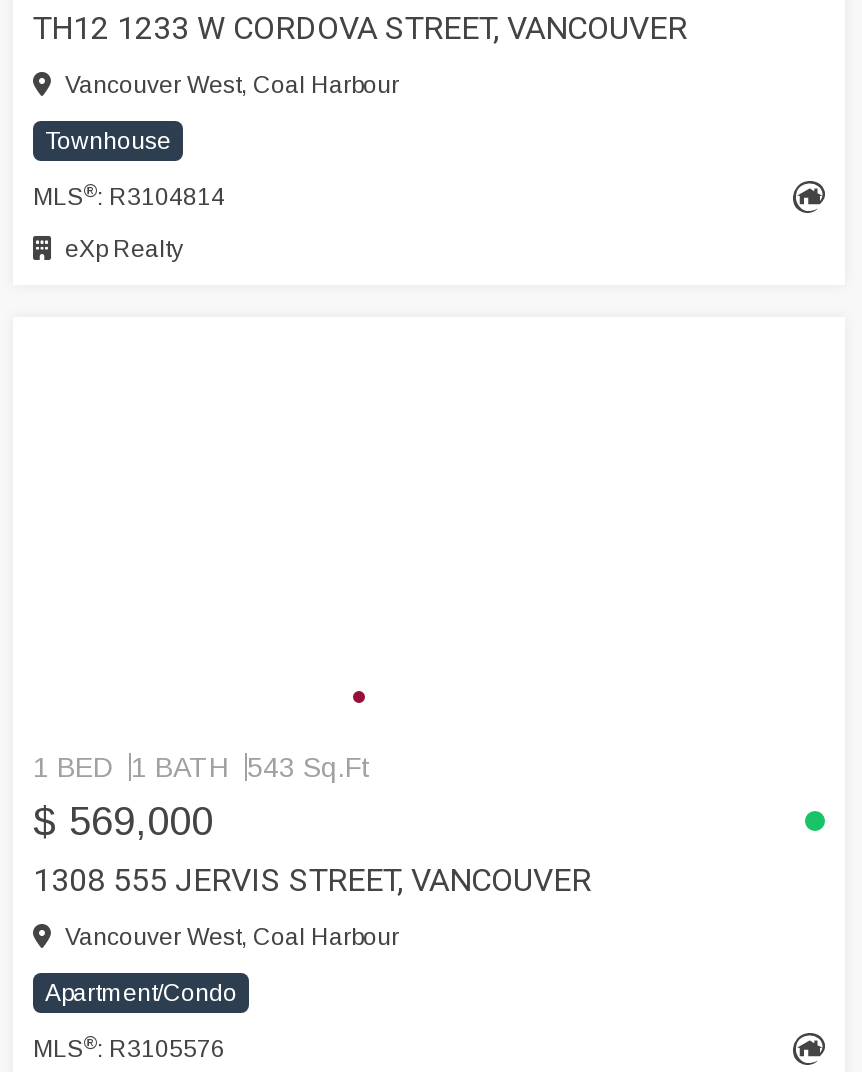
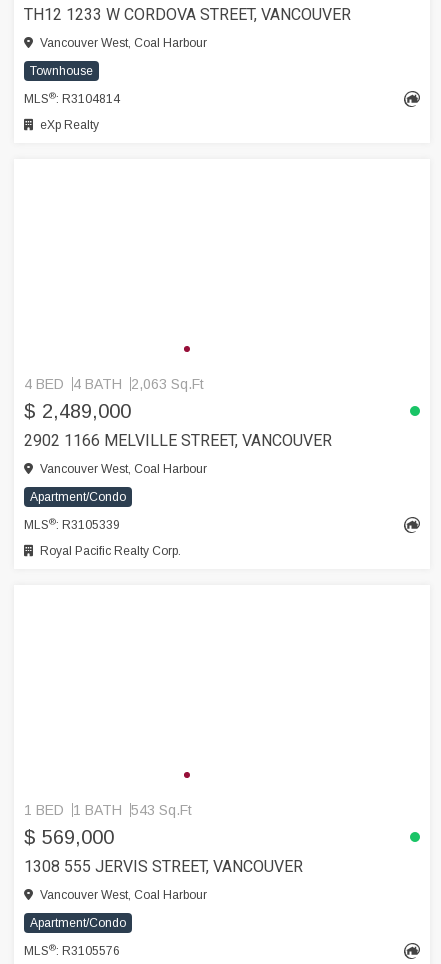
+ 4 BED 4 BATH 2,063 Sq.Ft
+ $ 2,489,000
+ 2902 1166 MELVILLE STREET, VANCOUVER
+ Vancouver West, Coal Harbour
+ Apartment/Condo
+ MLS®: R3105339
+ Royal Pacific Realty Corp.
